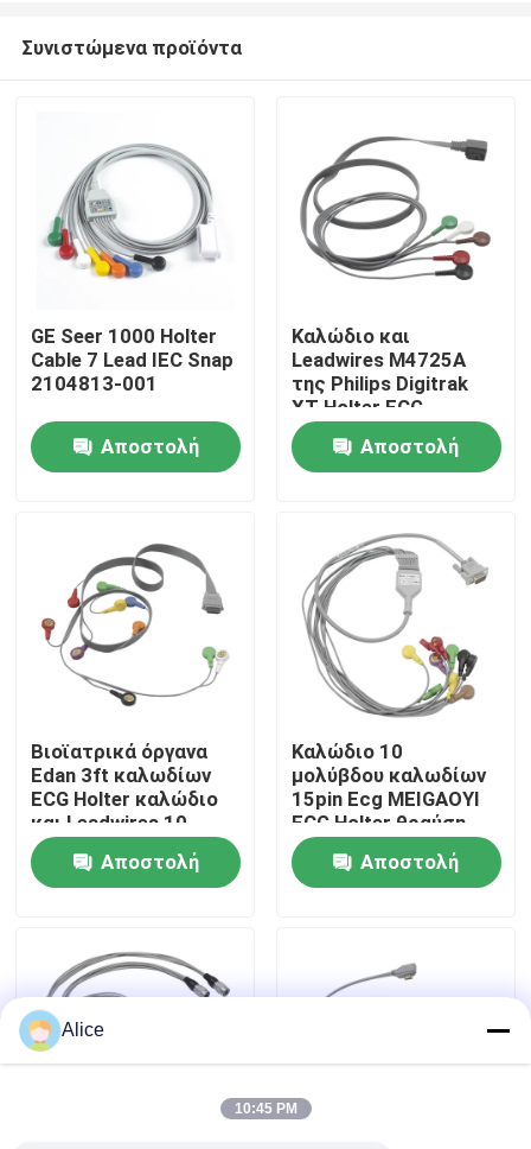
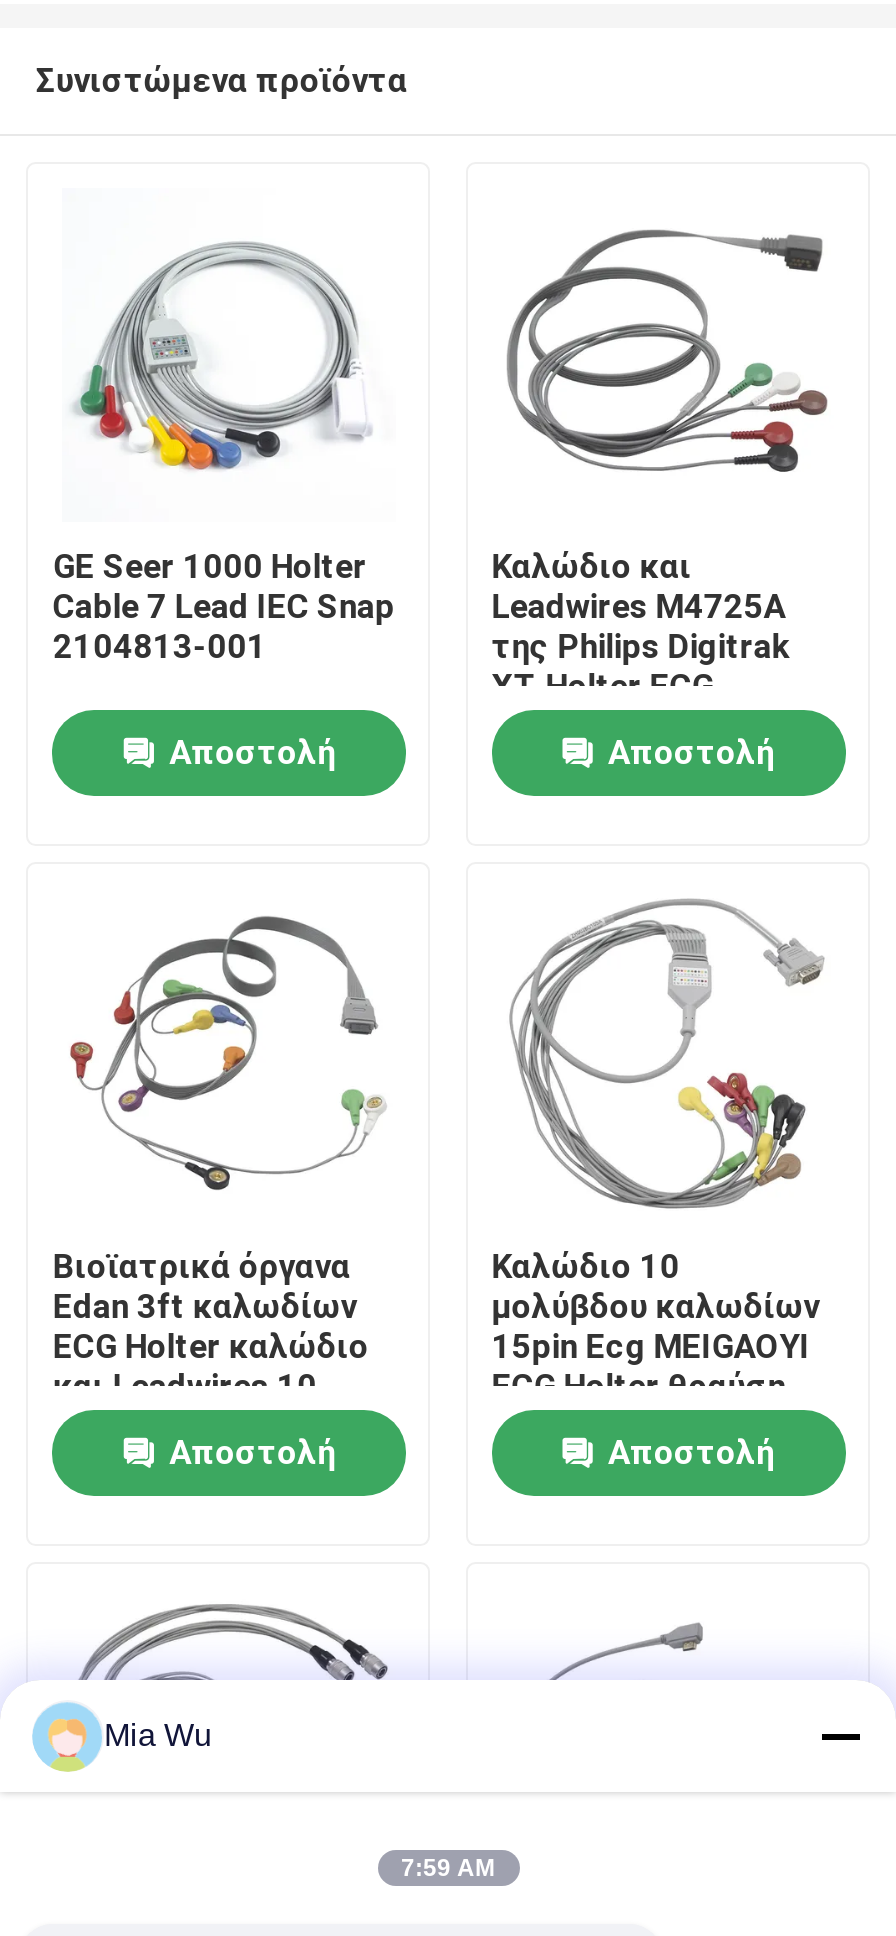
- Alice
+ Mia Wu

- 10:45 PM
+ 7:59 AM
